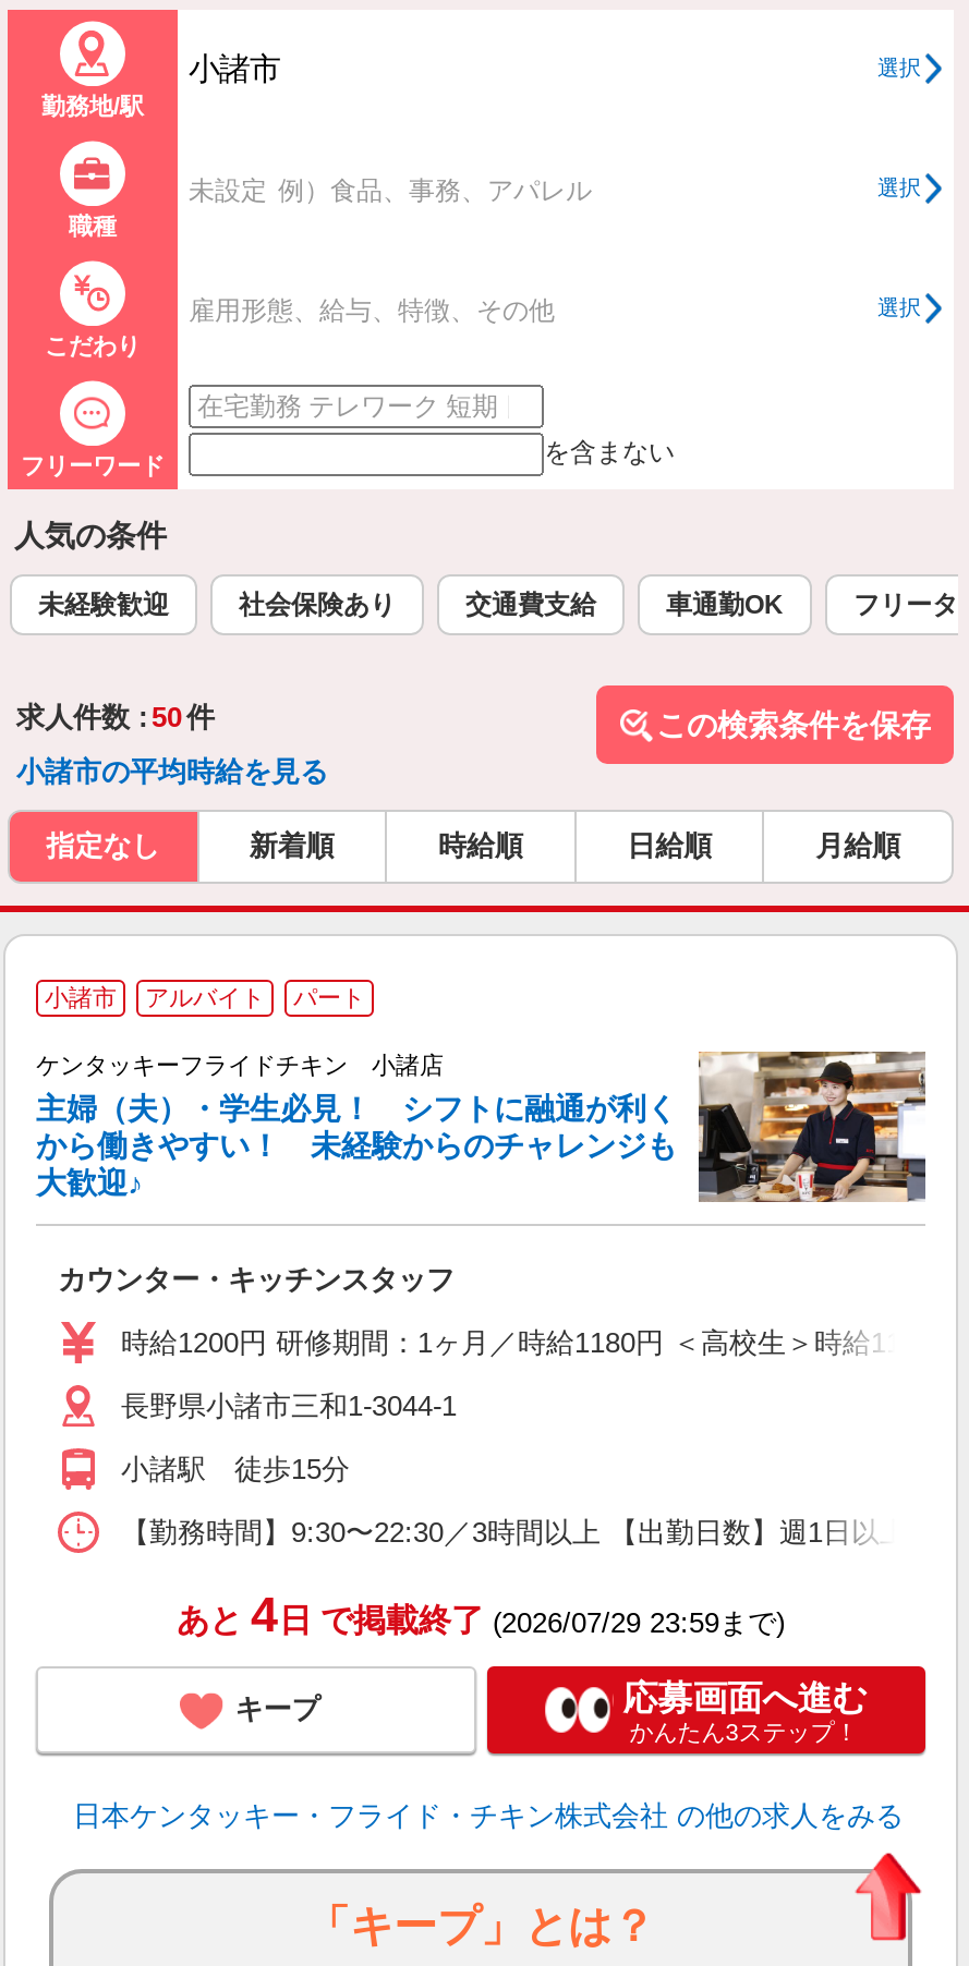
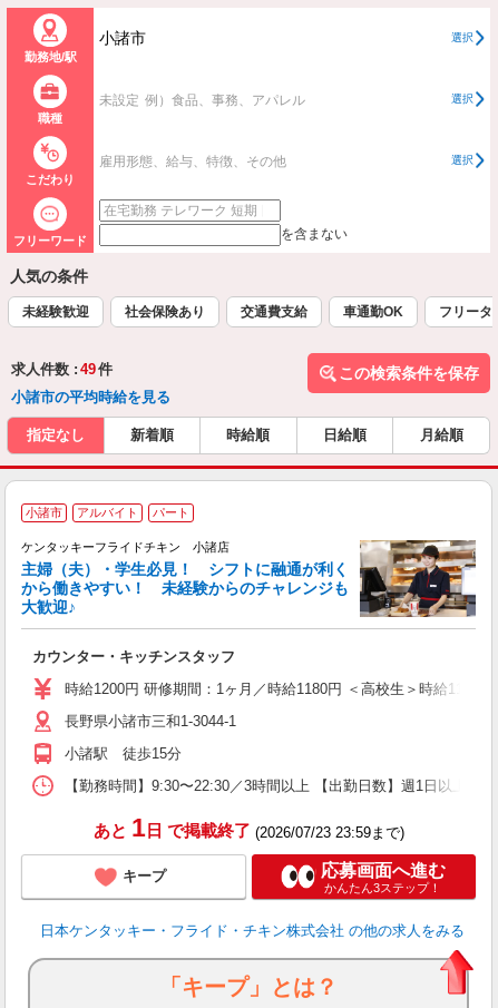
- 求人件数 : 50 件
+ 求人件数 : 49 件

- あと 4日 で掲載終了(2026/07/29 23:59まで)
+ あと 1日 で掲載終了(2026/07/23 23:59まで)
